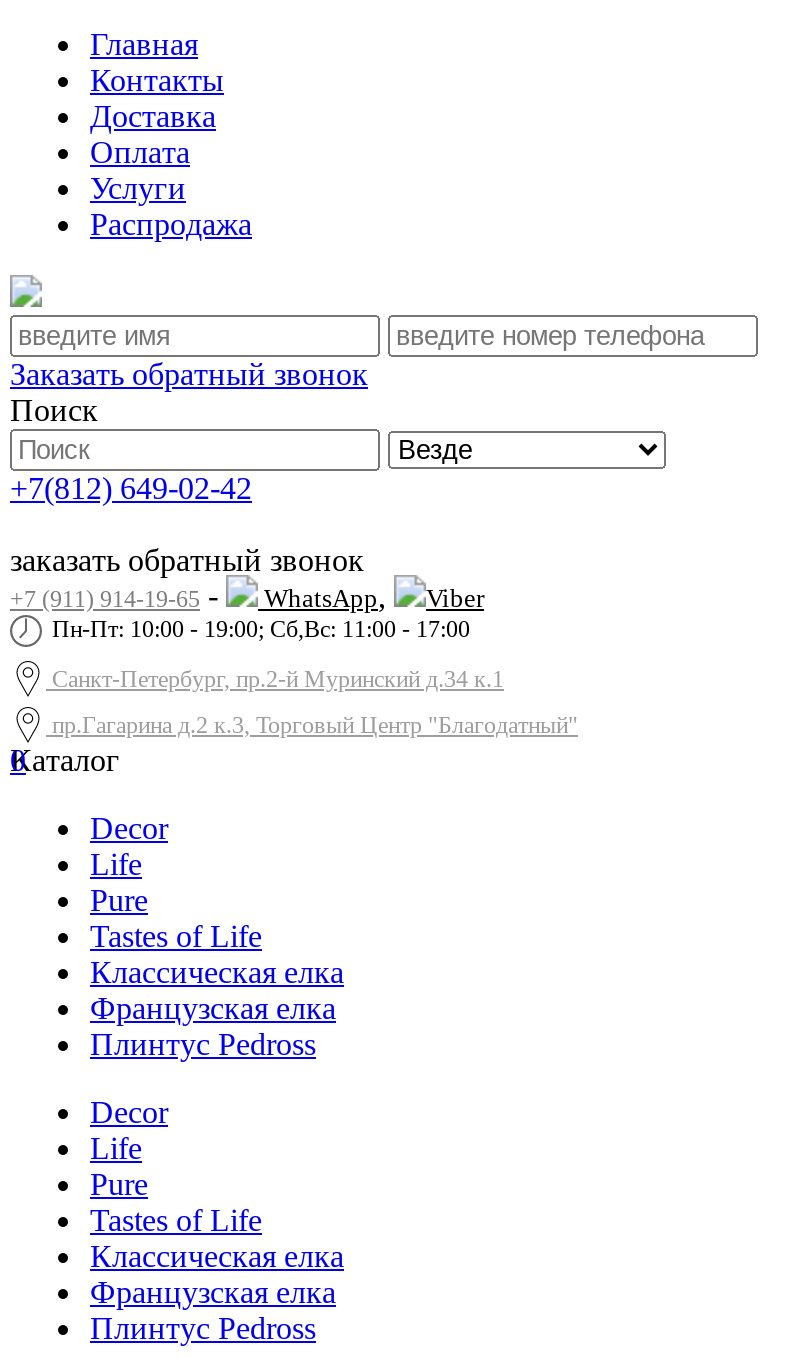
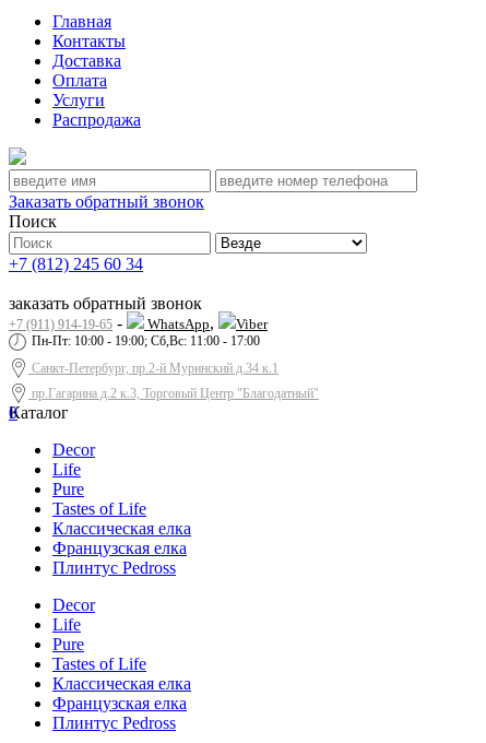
- +7(812) 649-02-42
+ +7 (812) 245 60 34
